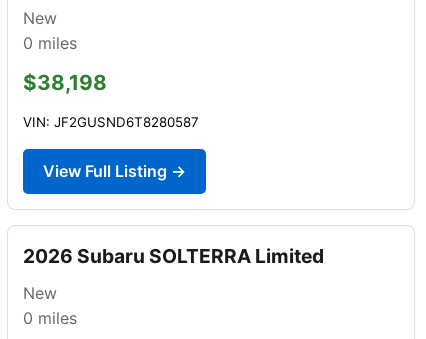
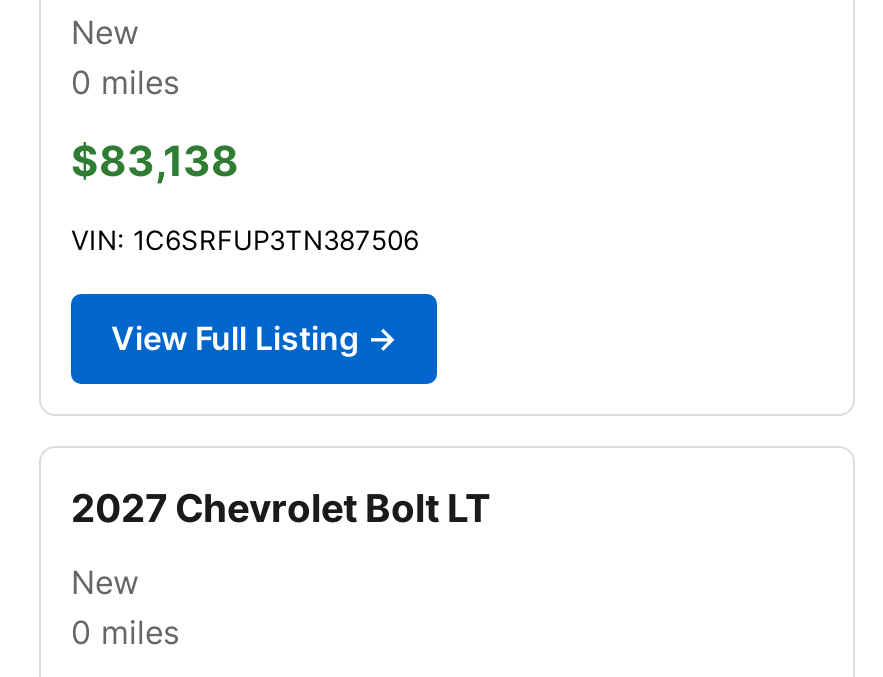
- $38,198
+ $83,138

- VIN: JF2GUSND6T8280587
+ VIN: 1C6SRFUP3TN387506

- 2026 Subaru SOLTERRA Limited
+ 2027 Chevrolet Bolt LT
